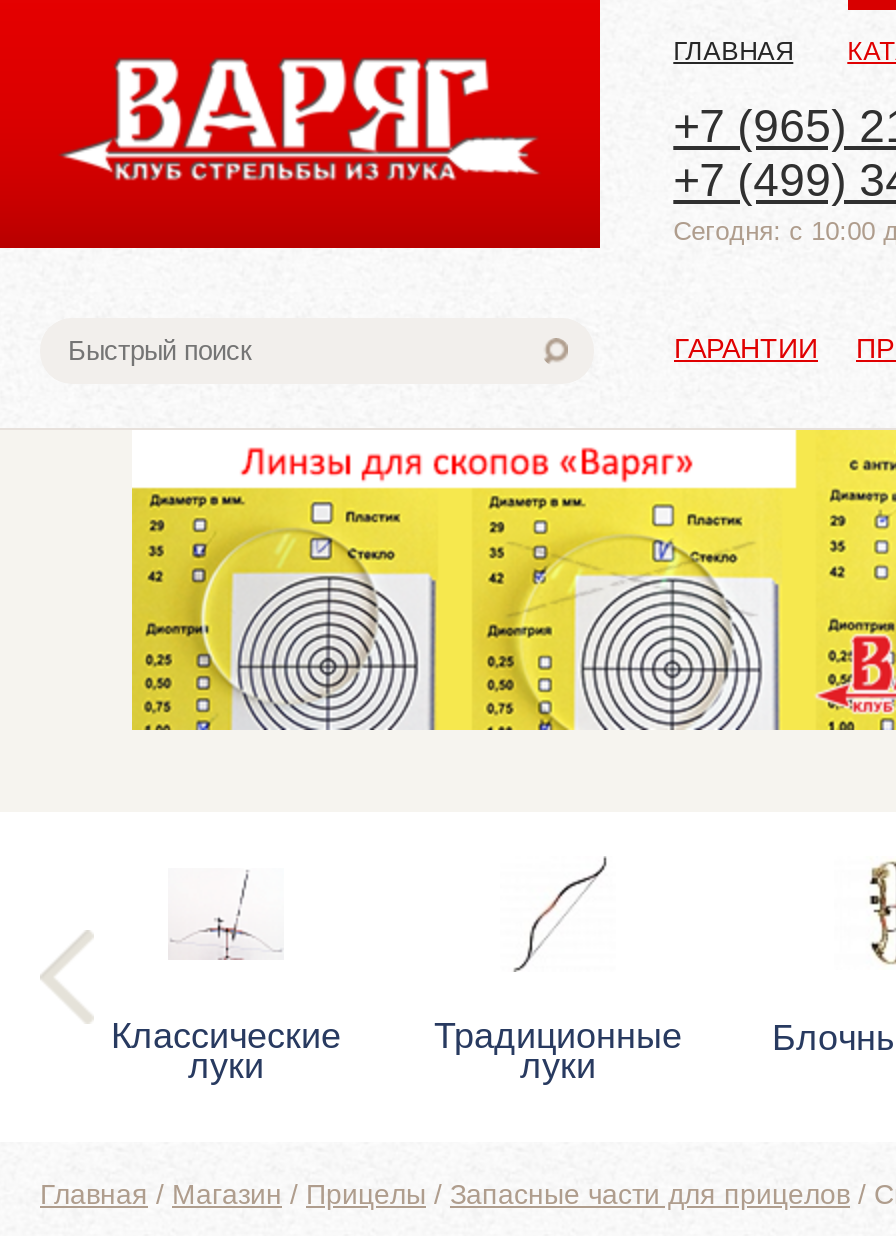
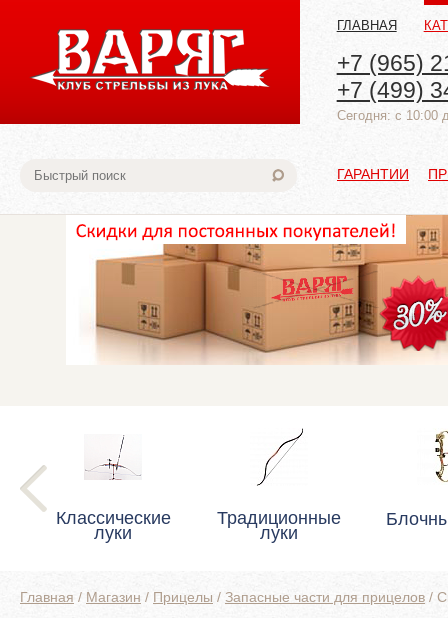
- [image]
+ [image]
